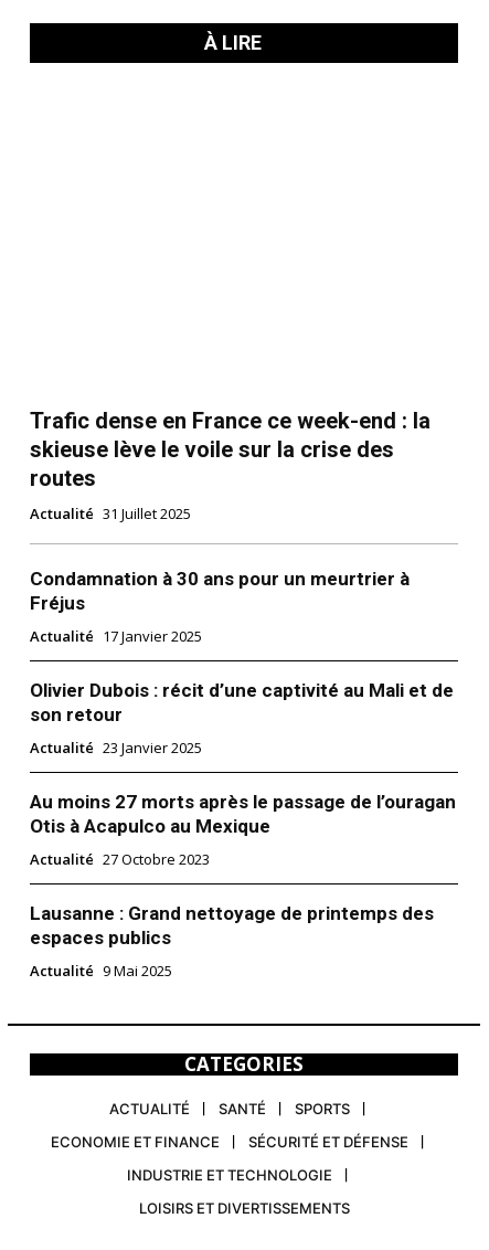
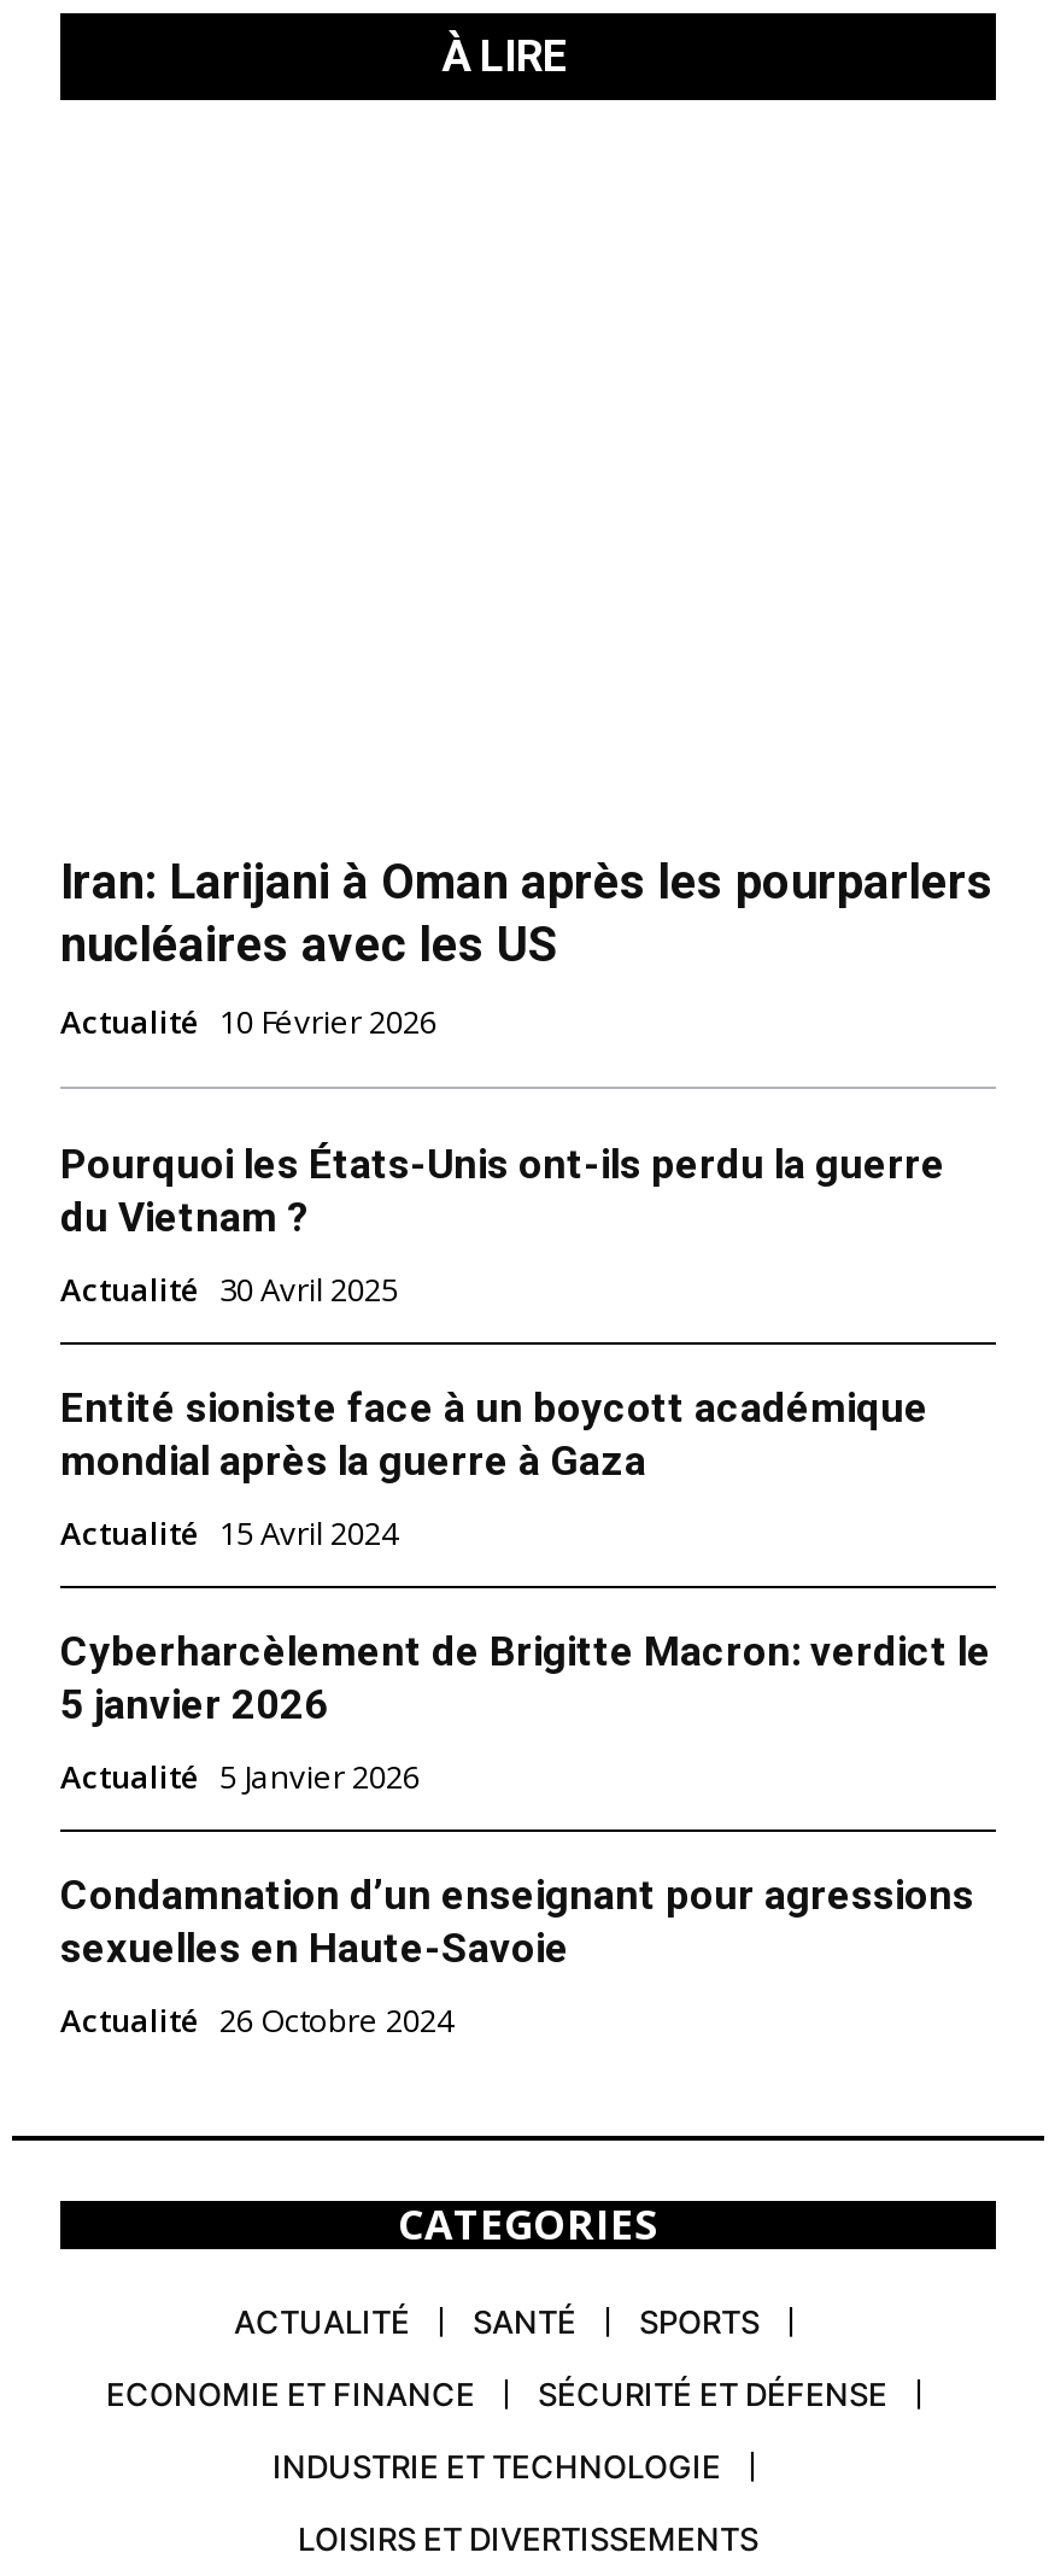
- Trafic dense en France ce week-end : la
- skieuse lève le voile sur la crise des
- routes
+ Iran: Larijani à Oman après les pourparlers
+ nucléaires avec les US

- Actualité 31 Juillet 2025
+ Actualité 10 Février 2026

- Condamnation à 30 ans pour un meurtrier à
- Fréjus
+ Pourquoi les États-Unis ont-ils perdu la guerre
+ du Vietnam ?

- Actualité 17 Janvier 2025
+ Actualité 30 Avril 2025

- Olivier Dubois : récit d’une captivité au Mali et de
- son retour
+ Entité sioniste face à un boycott académique
+ mondial après la guerre à Gaza

- Actualité 23 Janvier 2025
+ Actualité 15 Avril 2024

- Au moins 27 morts après le passage de l’ouragan
- Otis à Acapulco au Mexique
+ Cyberharcèlement de Brigitte Macron: verdict le
+ 5 janvier 2026

- Actualité 27 Octobre 2023
+ Actualité 5 Janvier 2026

- Lausanne : Grand nettoyage de printemps des
- espaces publics
+ Condamnation d’un enseignant pour agressions
+ sexuelles en Haute-Savoie

- Actualité 9 Mai 2025
+ Actualité 26 Octobre 2024
